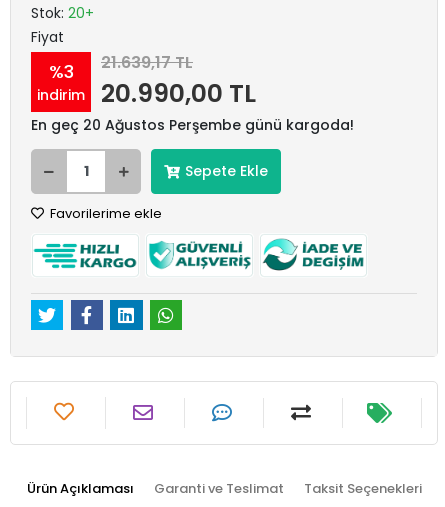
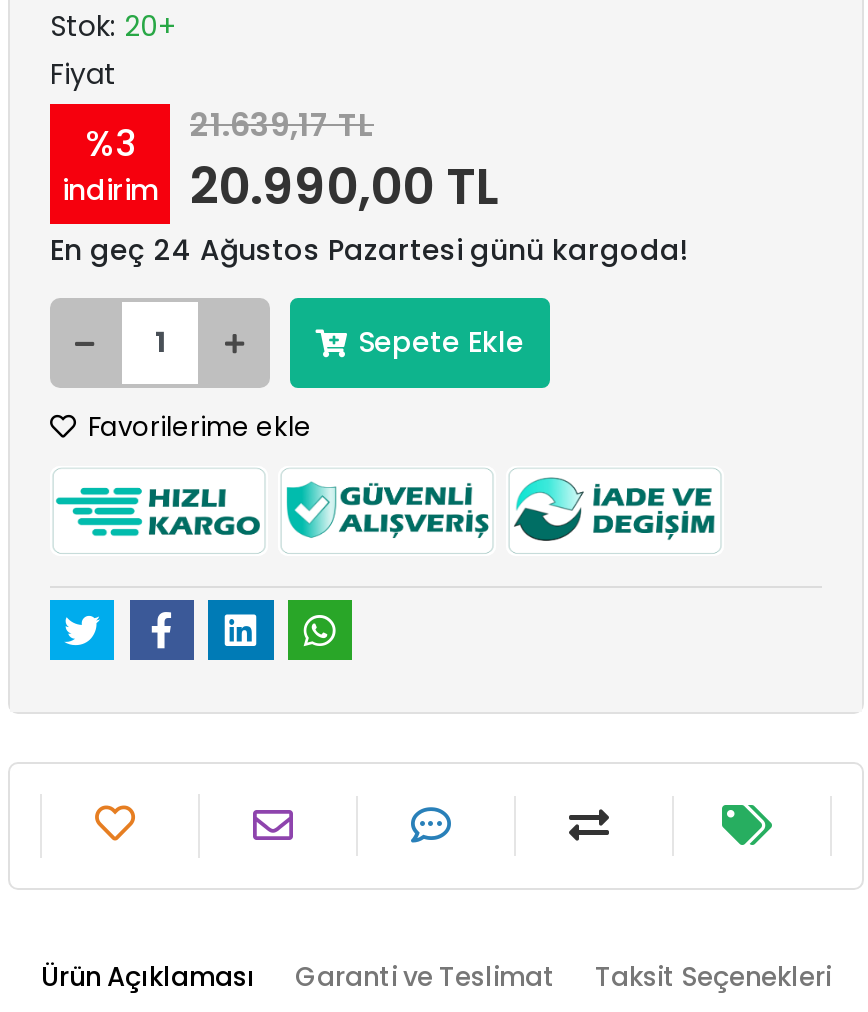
- En geç 20 Ağustos Perşembe günü kargoda!
+ En geç 24 Ağustos Pazartesi günü kargoda!
